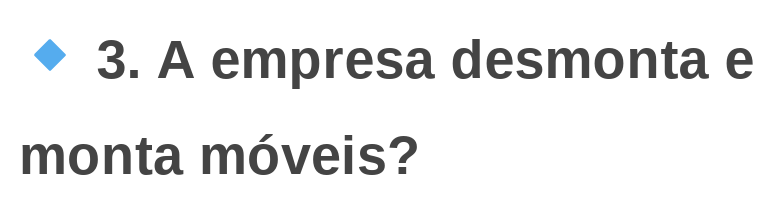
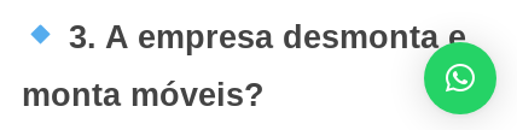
+ [image]
